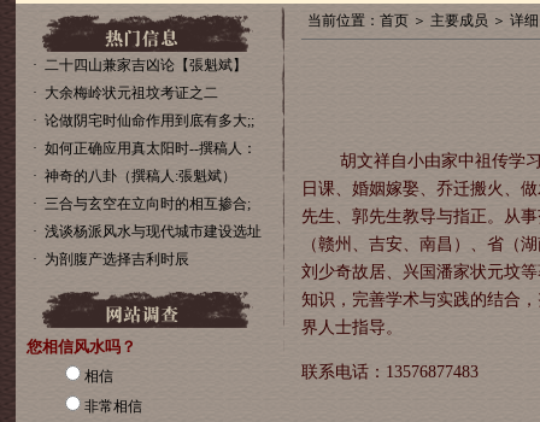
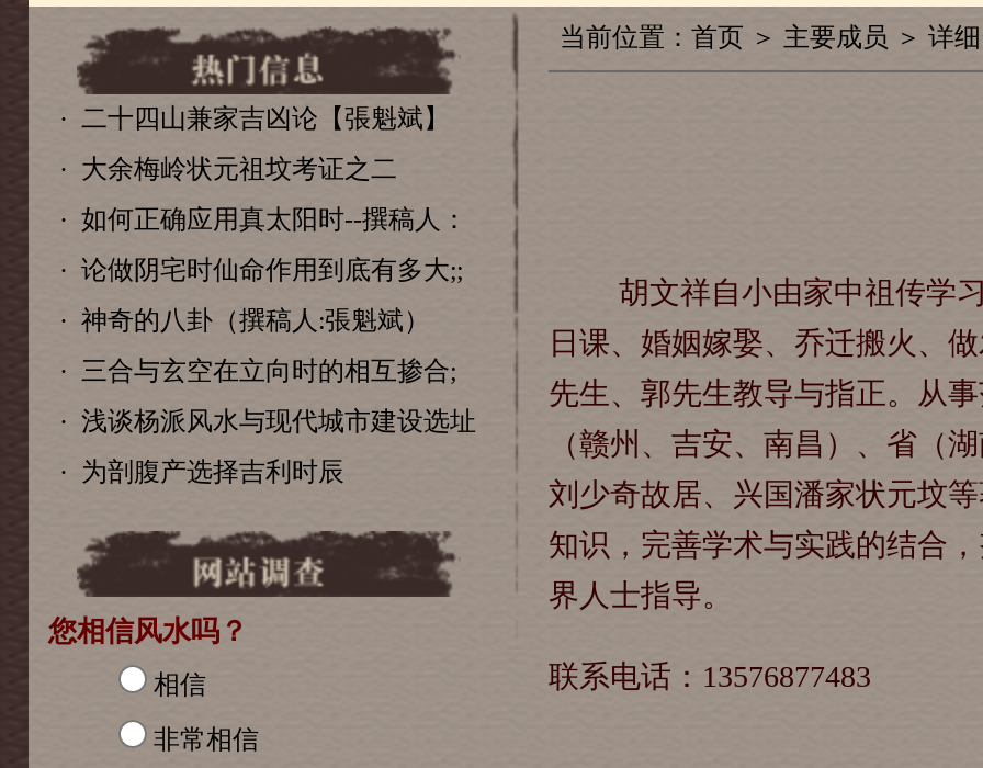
moved down: ·论做阴宅时仙命作用到底有多大;;

moved up: ·如何正确应用真太阳时--撰稿人：
